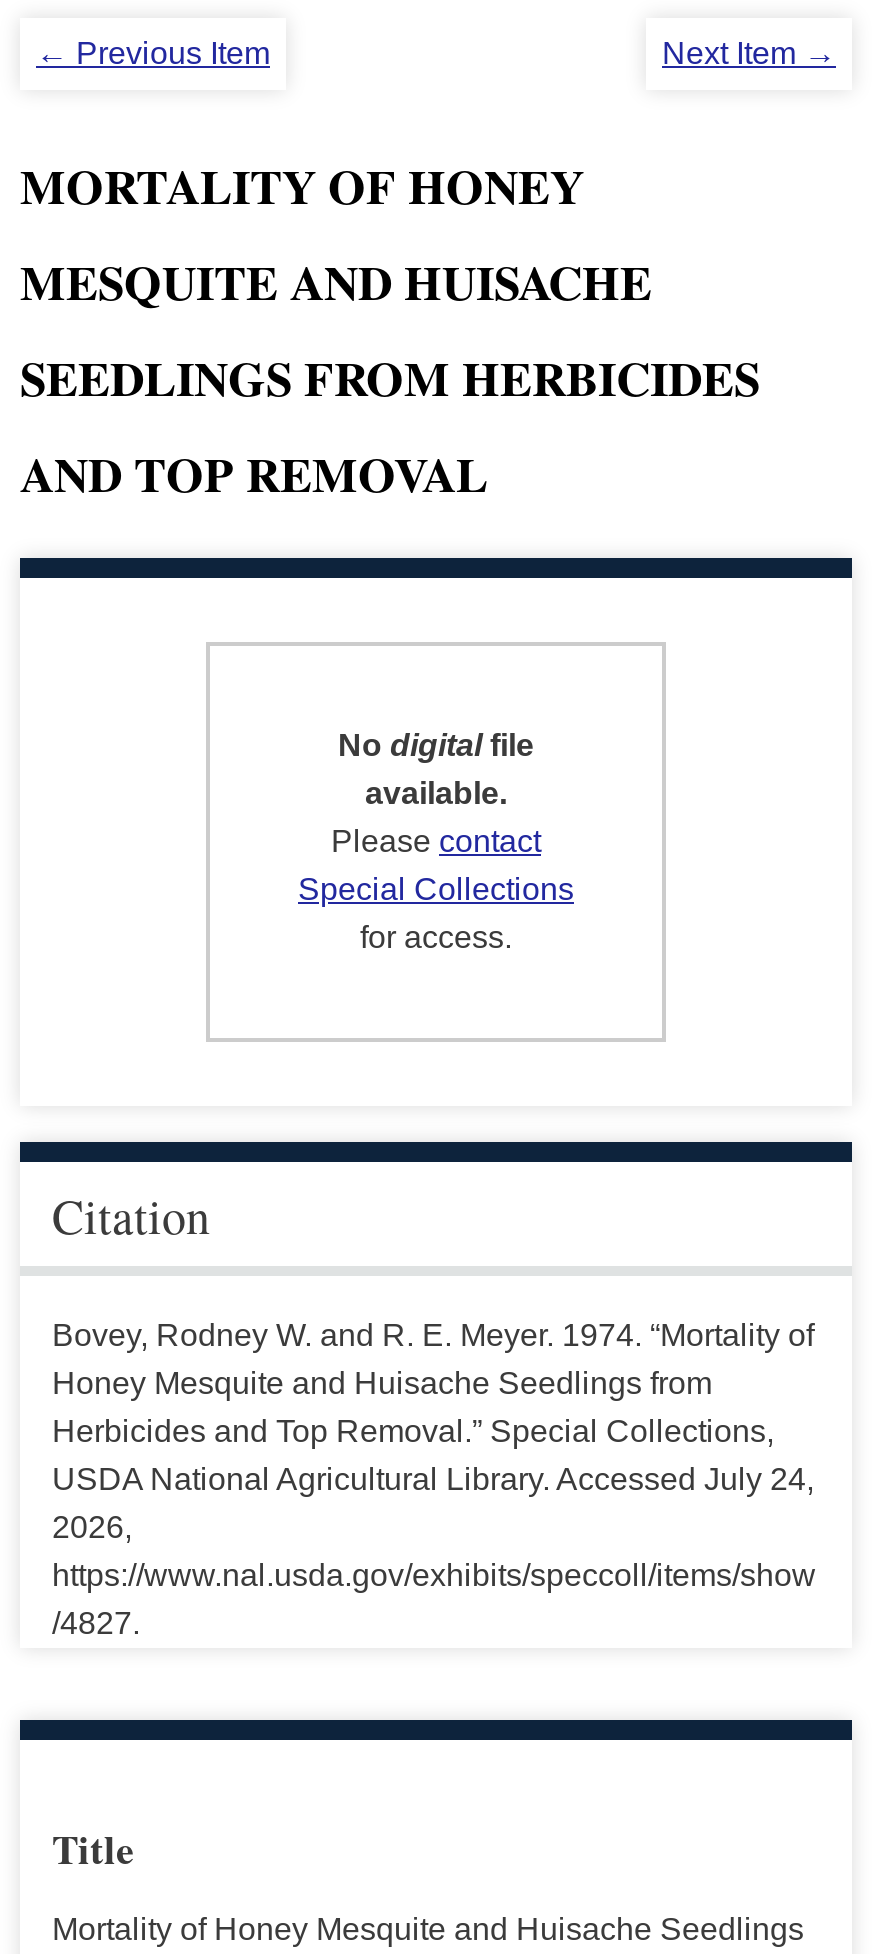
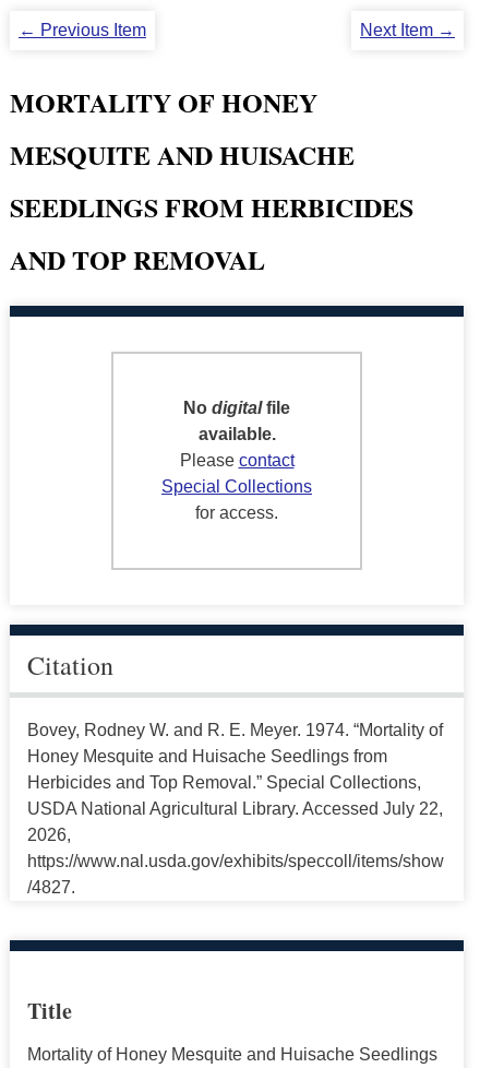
- USDA National Agricultural Library. Accessed July 24,
+ USDA National Agricultural Library. Accessed July 22,
